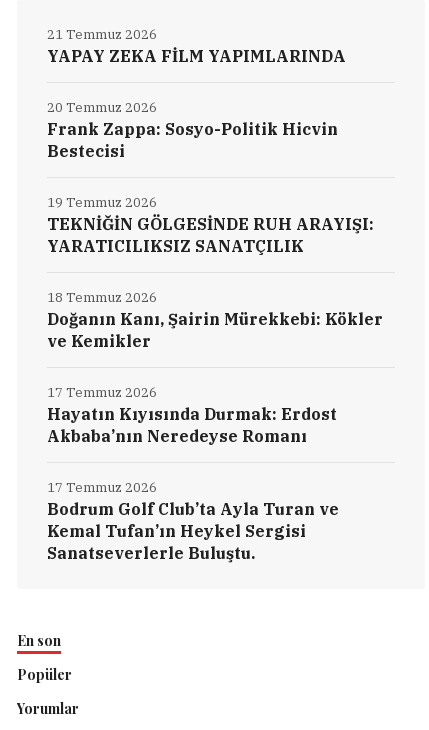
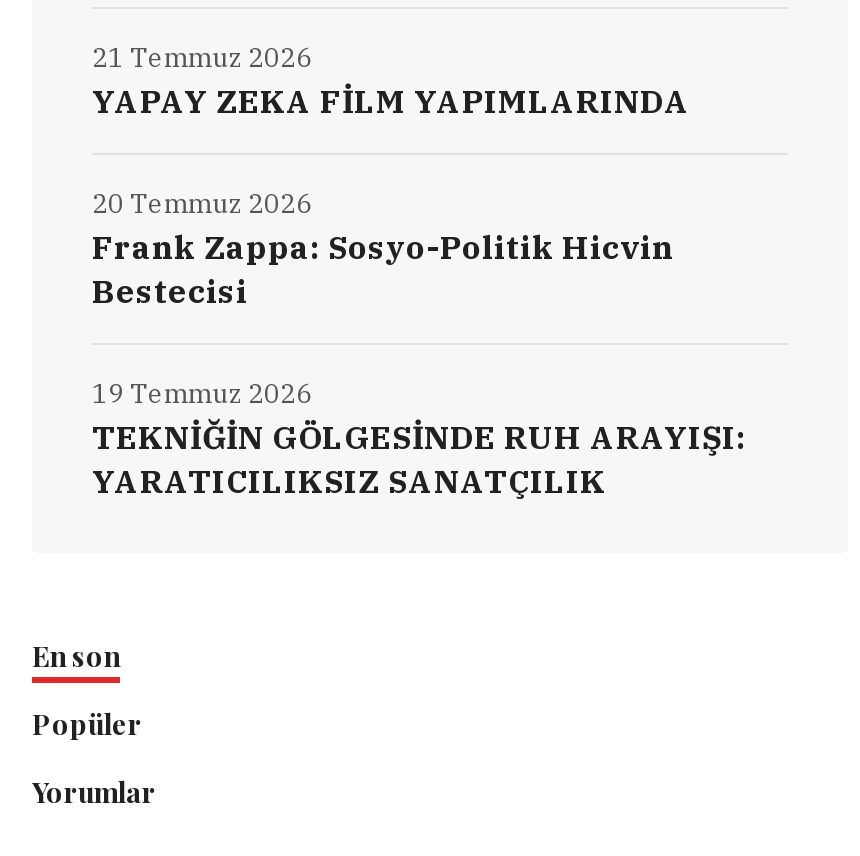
- 18 Temmuz 2026

- Doğanın Kanı, Şairin Mürekkebi: Kökler
- ve Kemikler

- 17 Temmuz 2026

- Hayatın Kıyısında Durmak: Erdost
- Akbaba’nın Neredeyse Romanı

- 17 Temmuz 2026

- Bodrum Golf Club’ta Ayla Turan ve
- Kemal Tufan’ın Heykel Sergisi
- Sanatseverlerle Buluştu.
